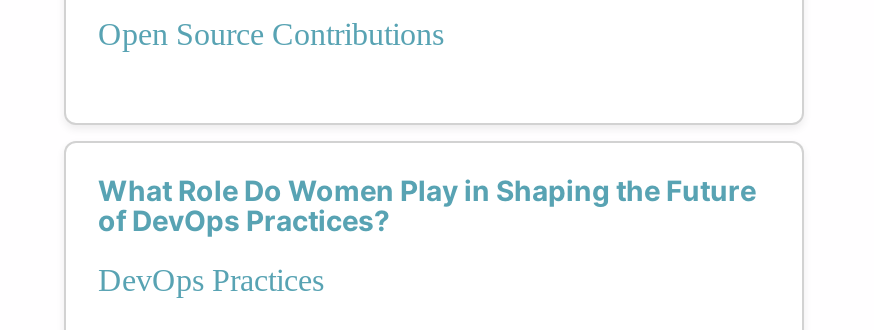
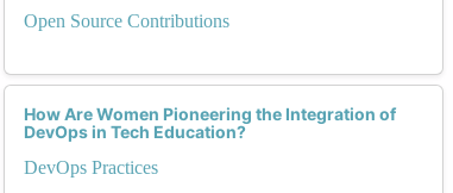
- What Role Do Women Play in Shaping the Future
- of DevOps Practices?
+ How Are Women Pioneering the Integration of
+ DevOps in Tech Education?
